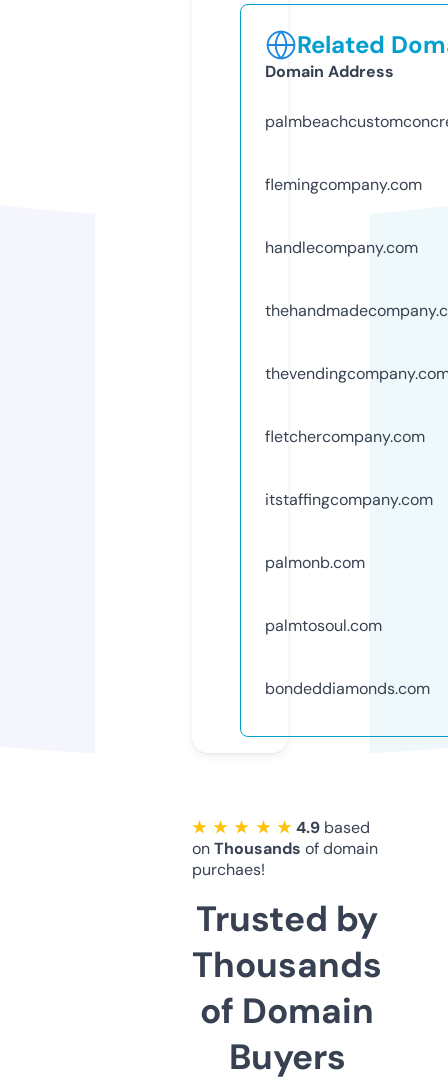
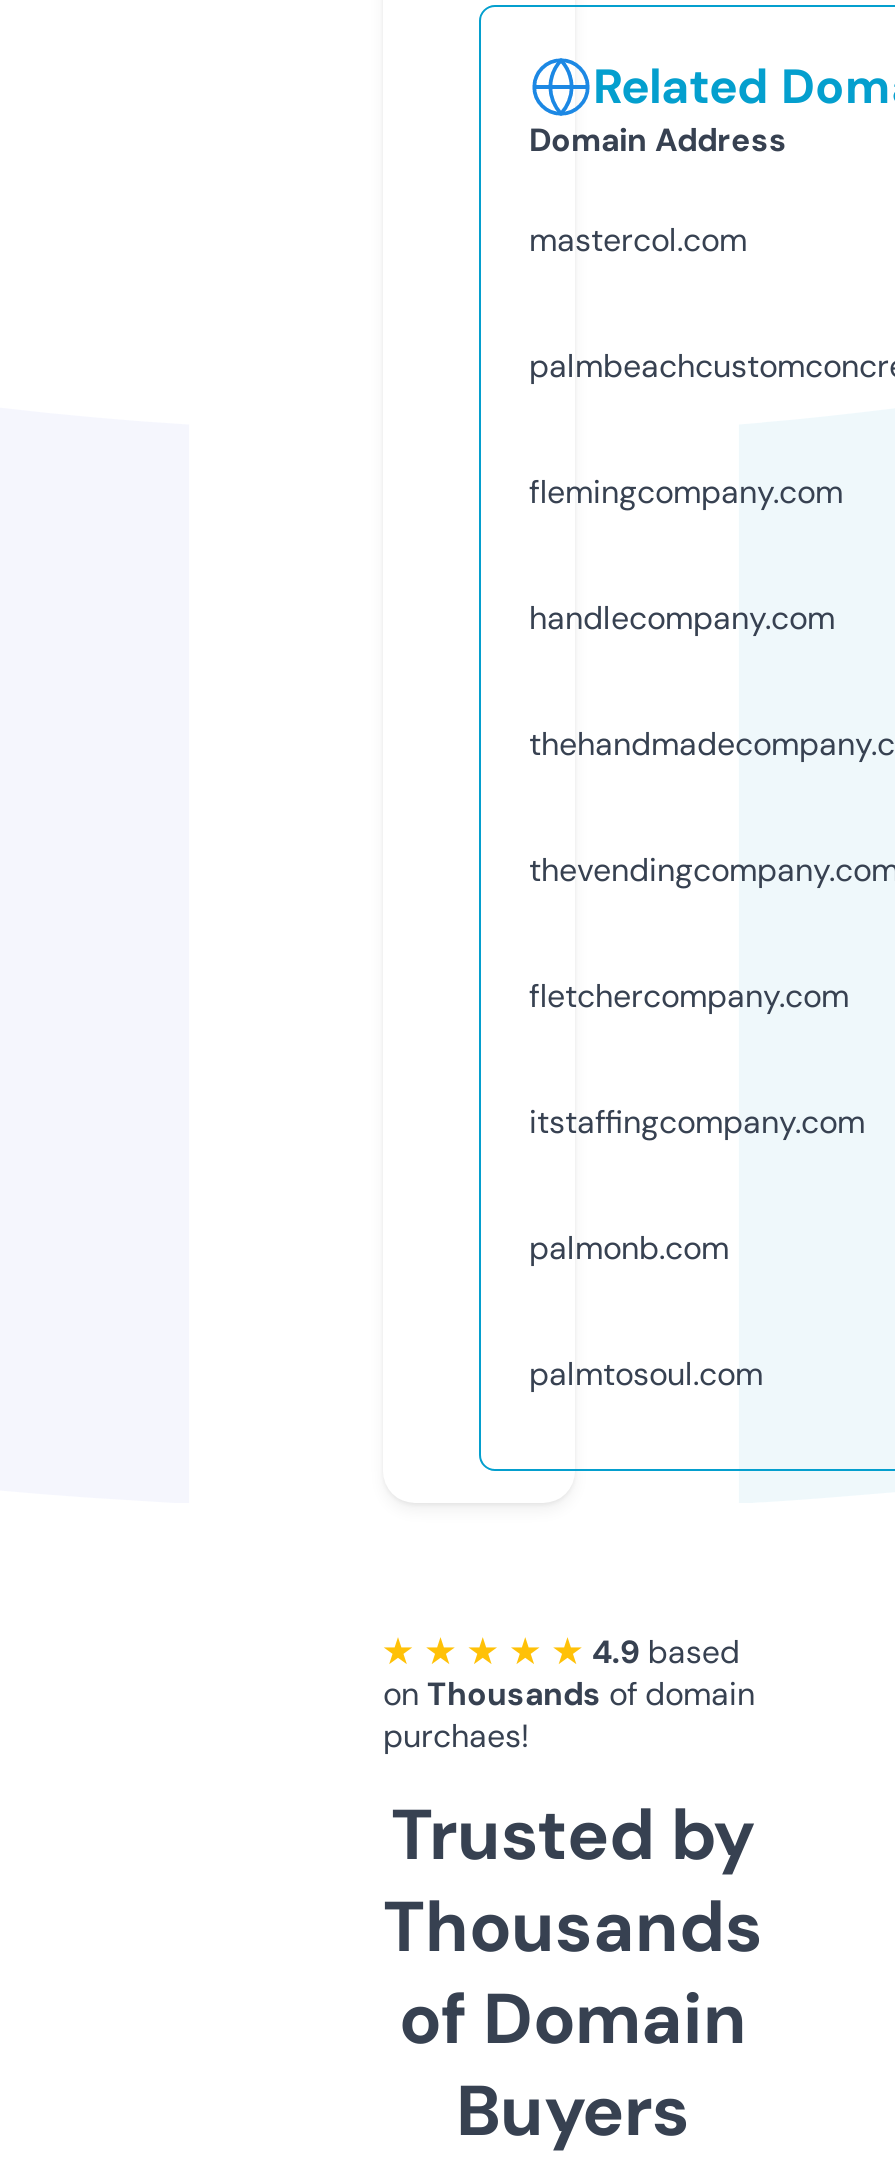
+ mastercol.com

moved down: flemingcompany.com | handlecompany.com | fletchercompany.com | itstaffingcompany.com | palmonb.com | palmtosoul.com

- bondeddiamonds.com
